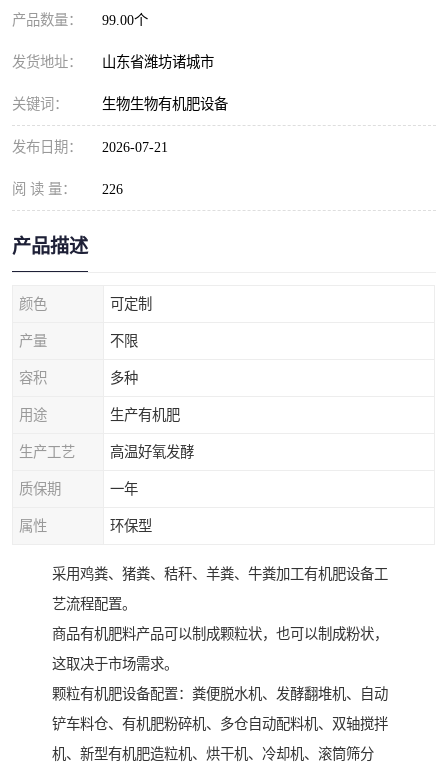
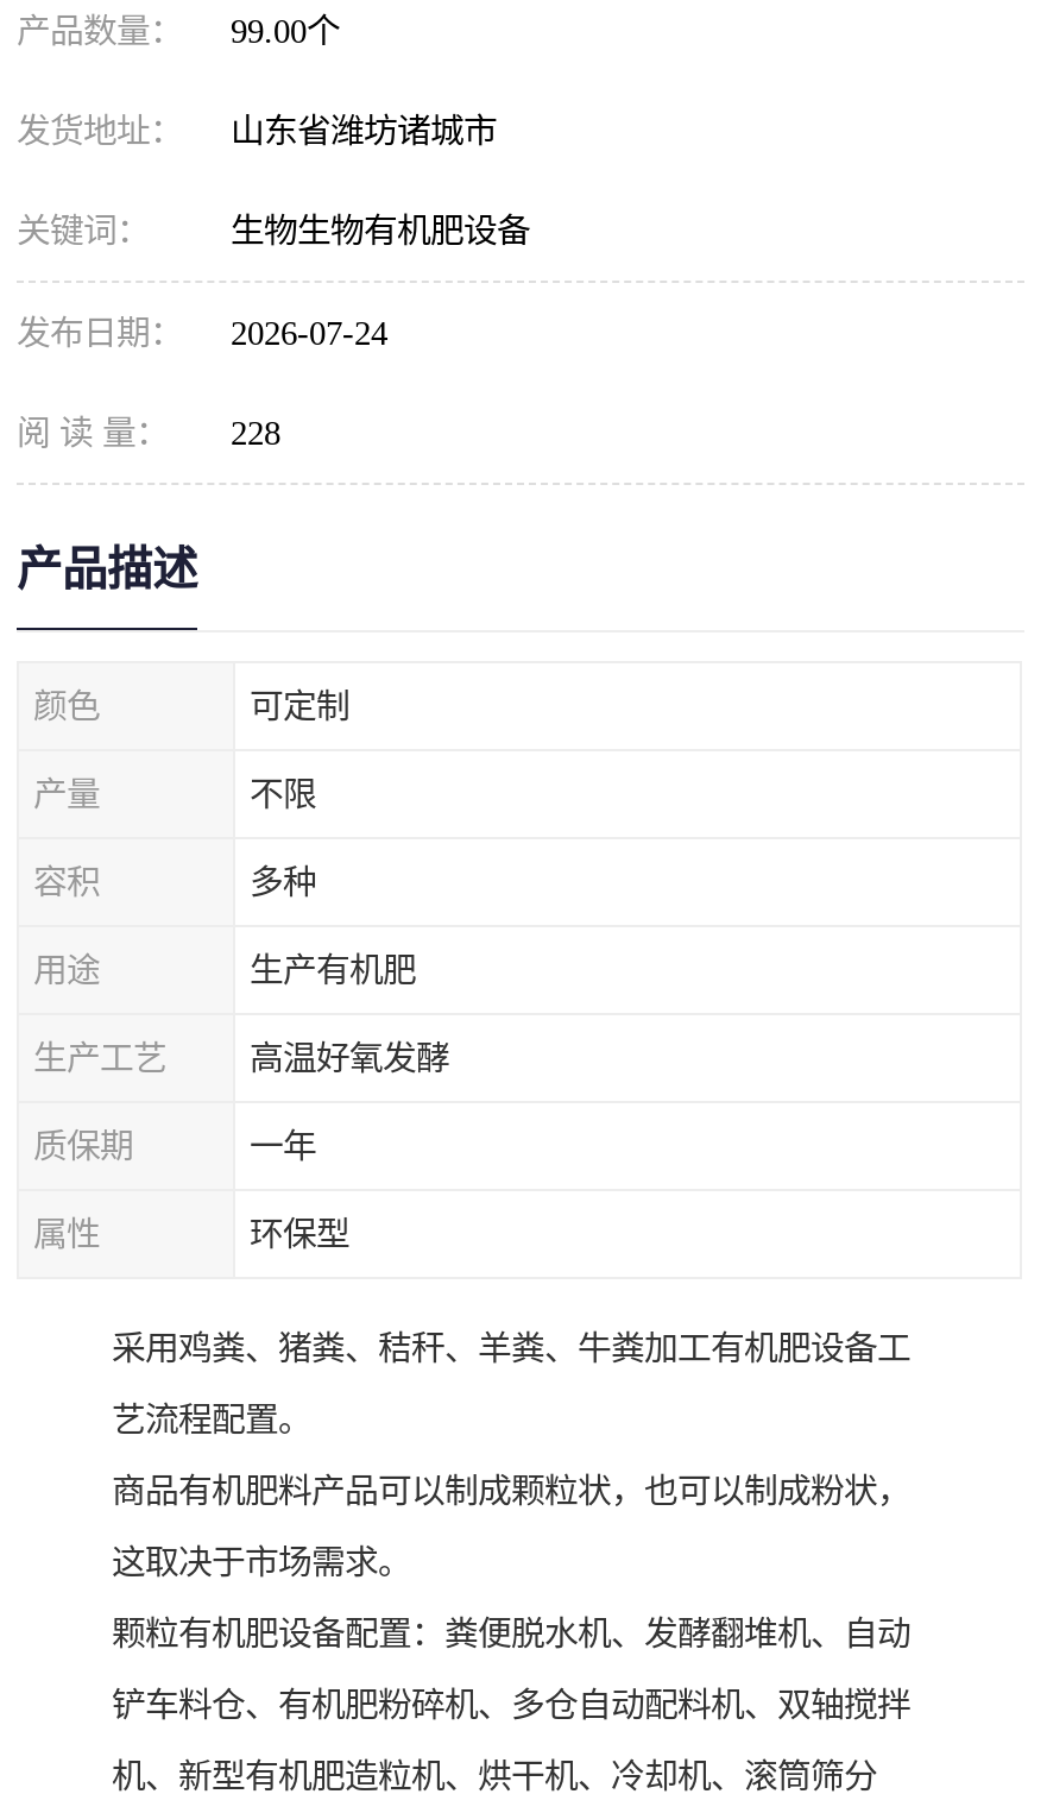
- 发布日期： 2026-07-21
+ 发布日期： 2026-07-24

- 阅 读 量： 226
+ 阅 读 量： 228
